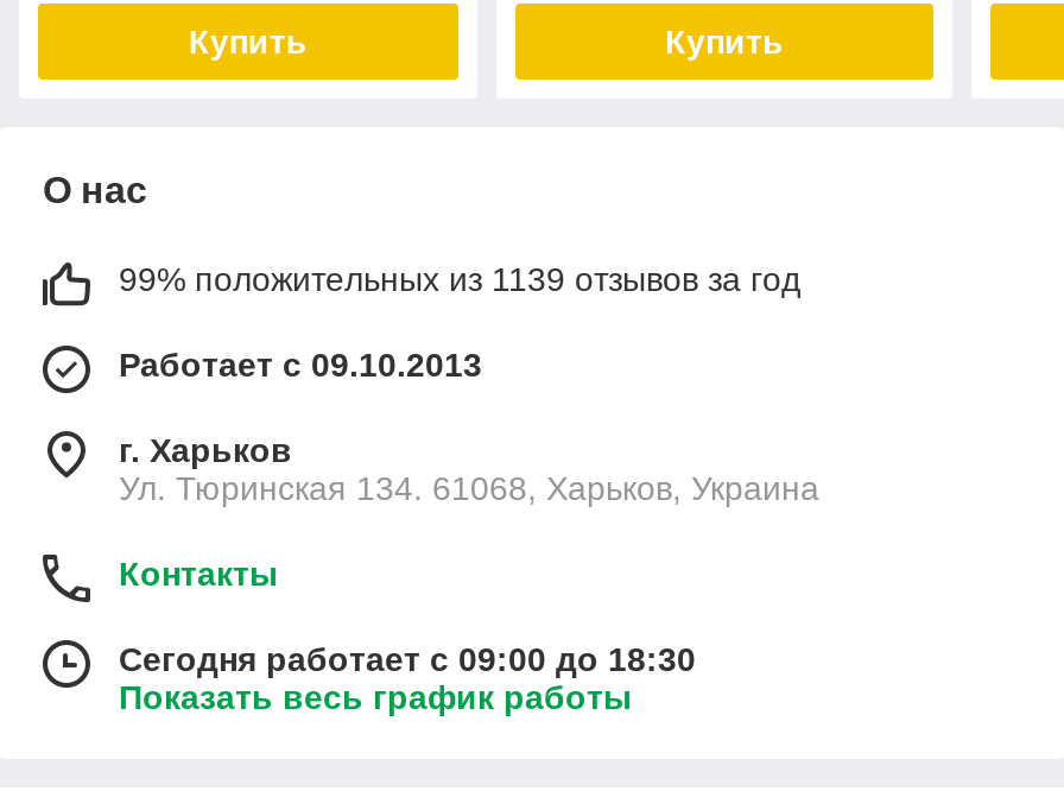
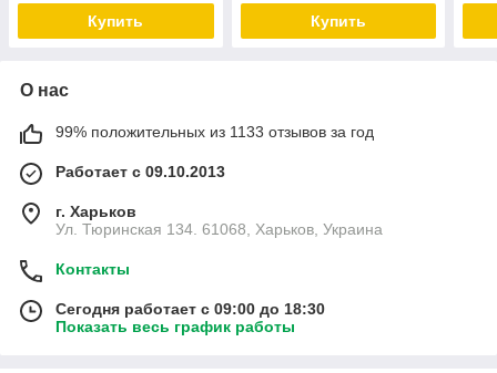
- 99% положительных из 1139 отзывов за год
+ 99% положительных из 1133 отзывов за год
